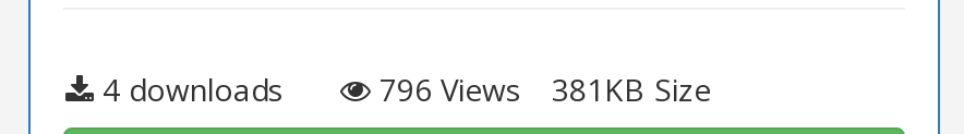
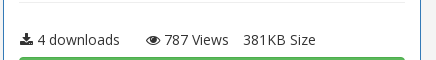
- 796 Views 381KB Size
+ 787 Views 381KB Size
